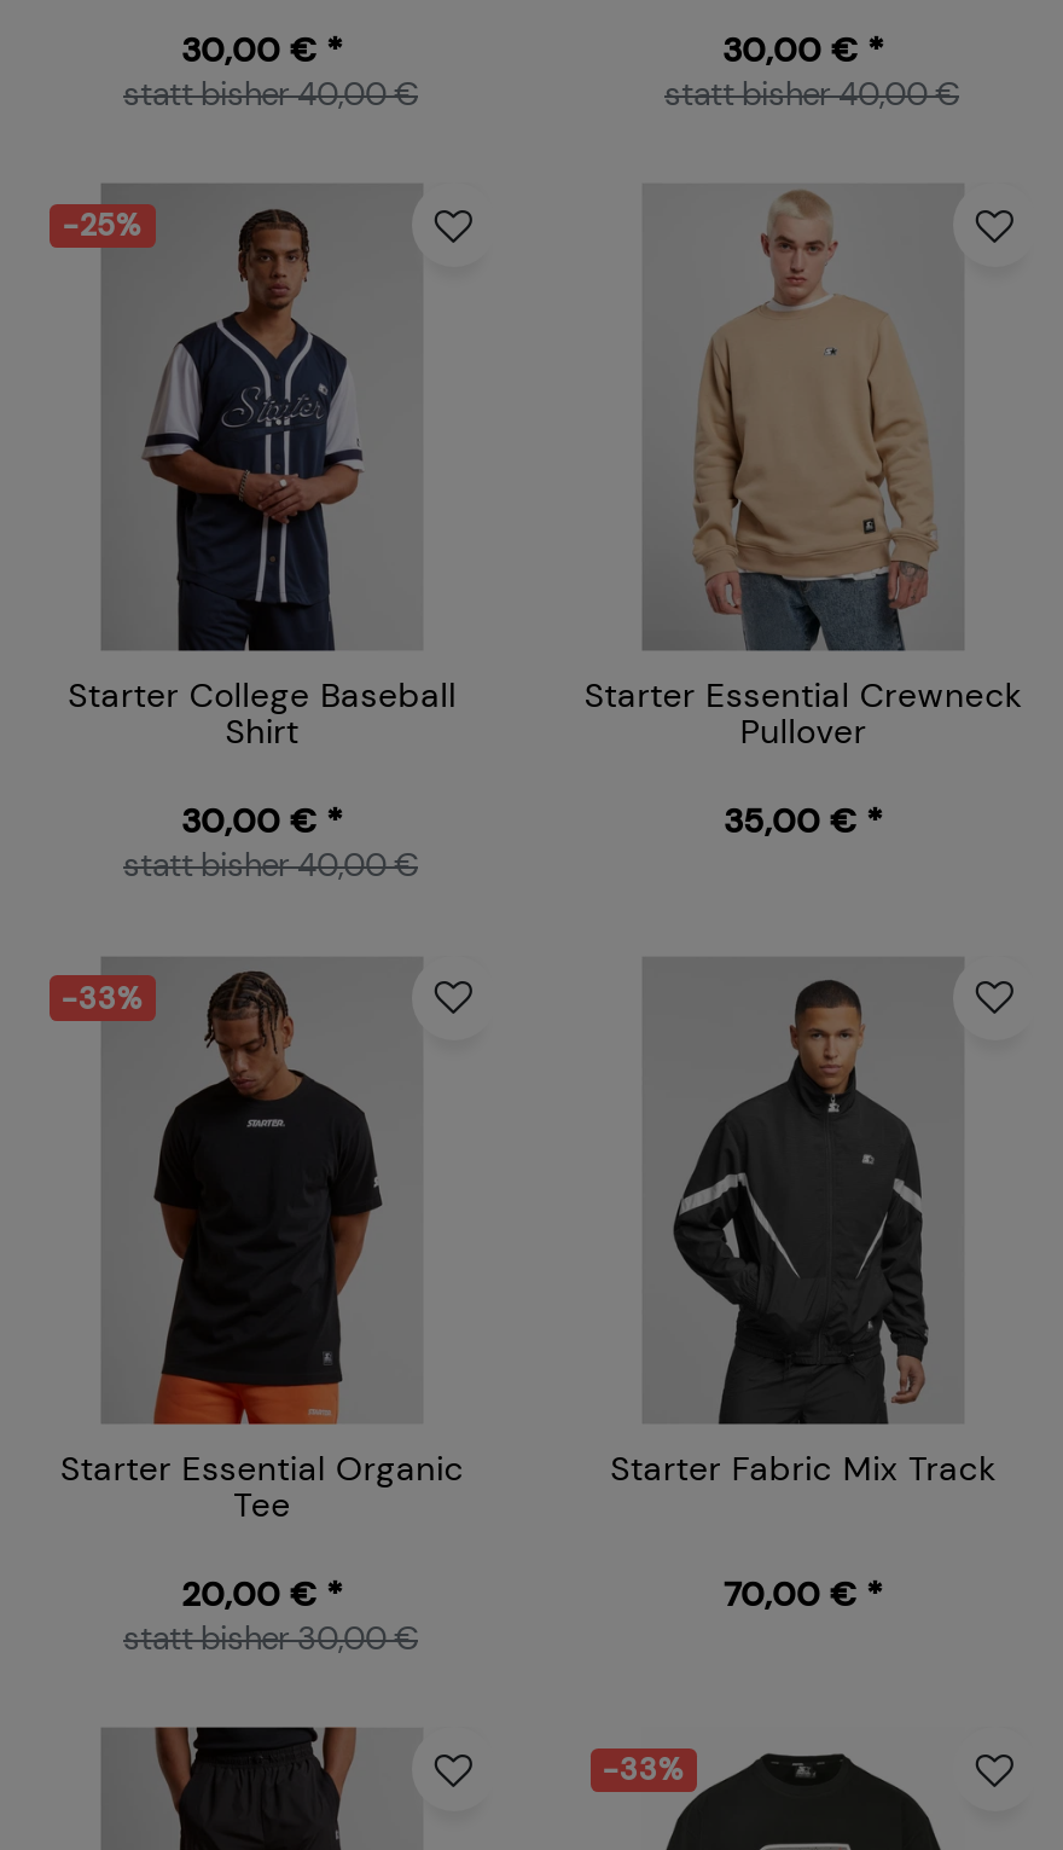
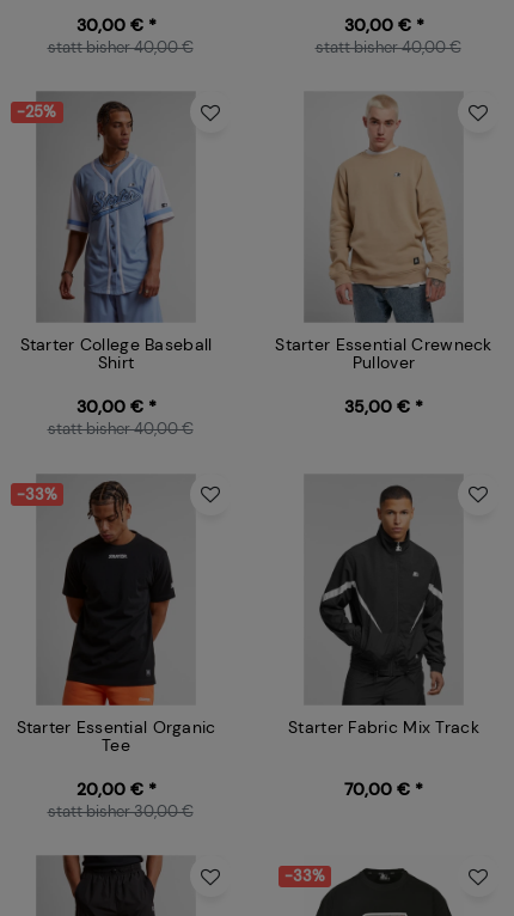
- [image]
+ [image]
